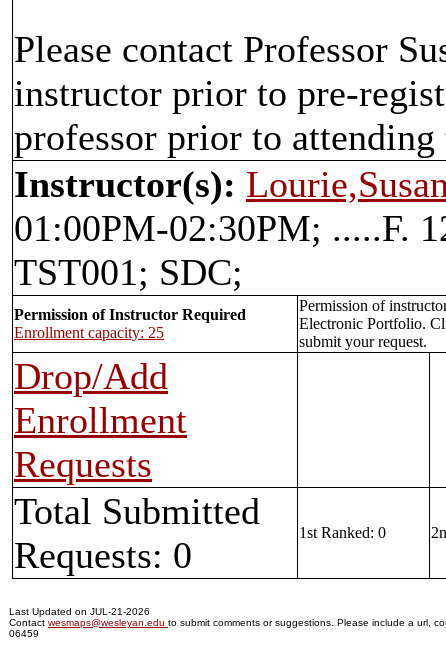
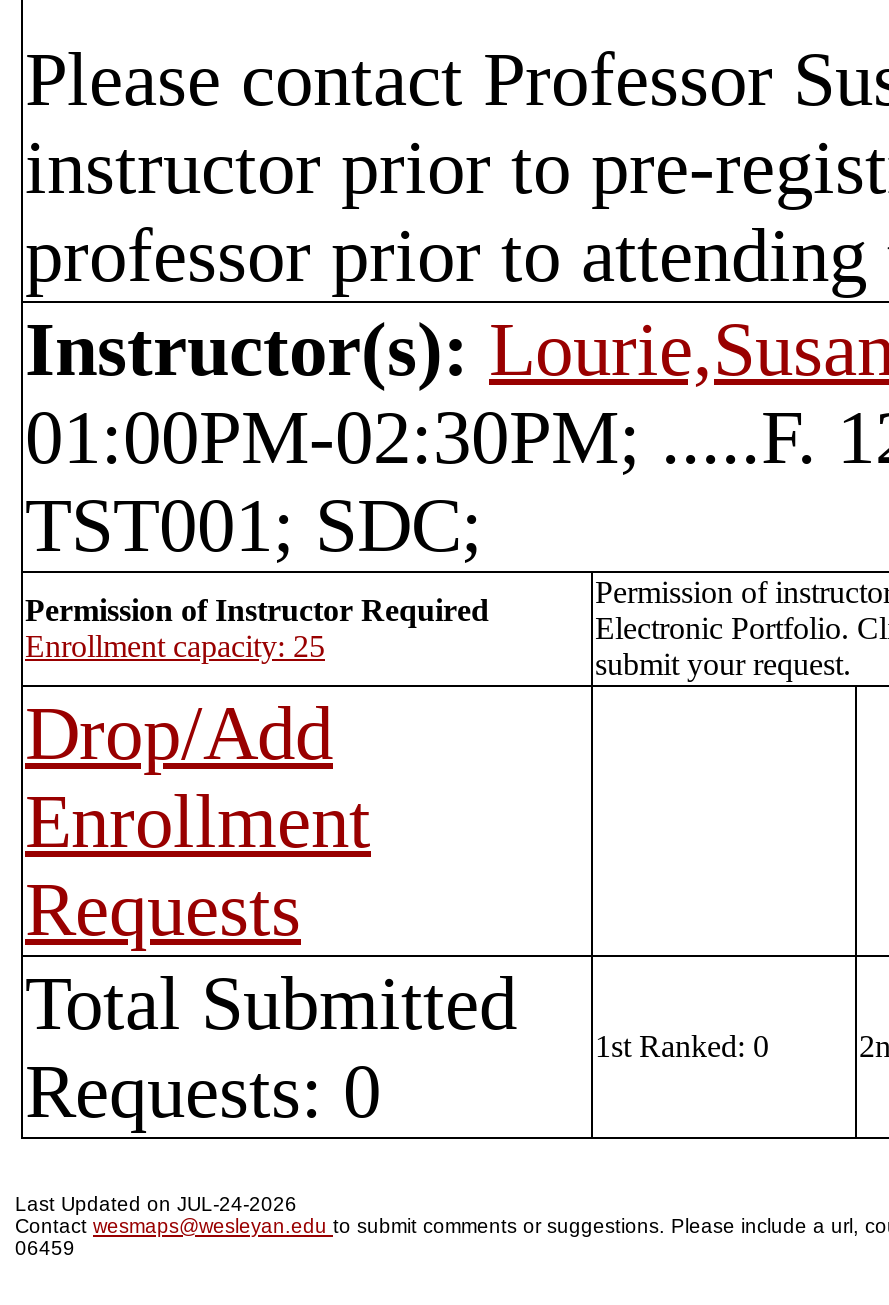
- Last Updated on JUL-21-2026
+ Last Updated on JUL-24-2026
